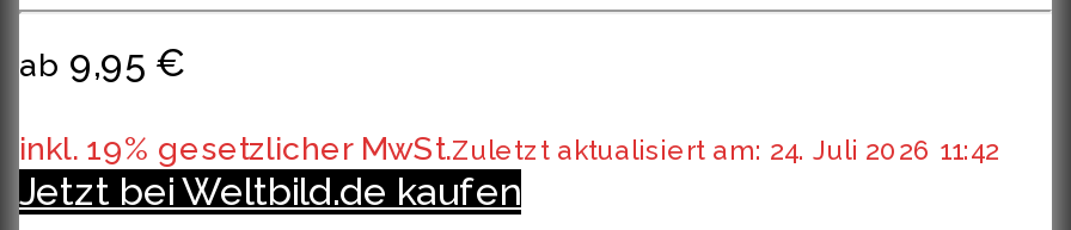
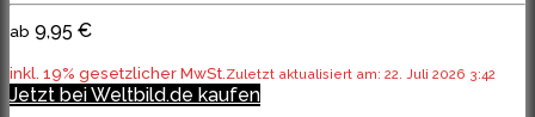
- inkl. 19% gesetzlicher MwSt.Zuletzt aktualisiert am: 24. Juli 2026 11:42
+ inkl. 19% gesetzlicher MwSt.Zuletzt aktualisiert am: 22. Juli 2026 3:42
